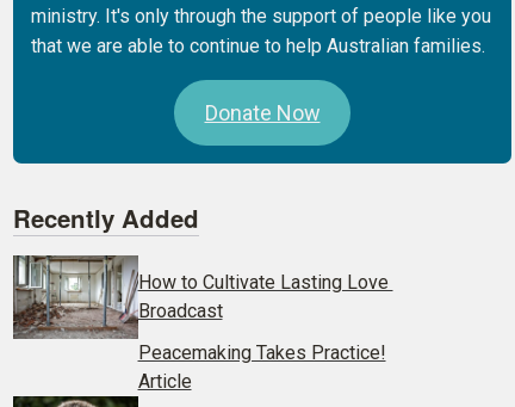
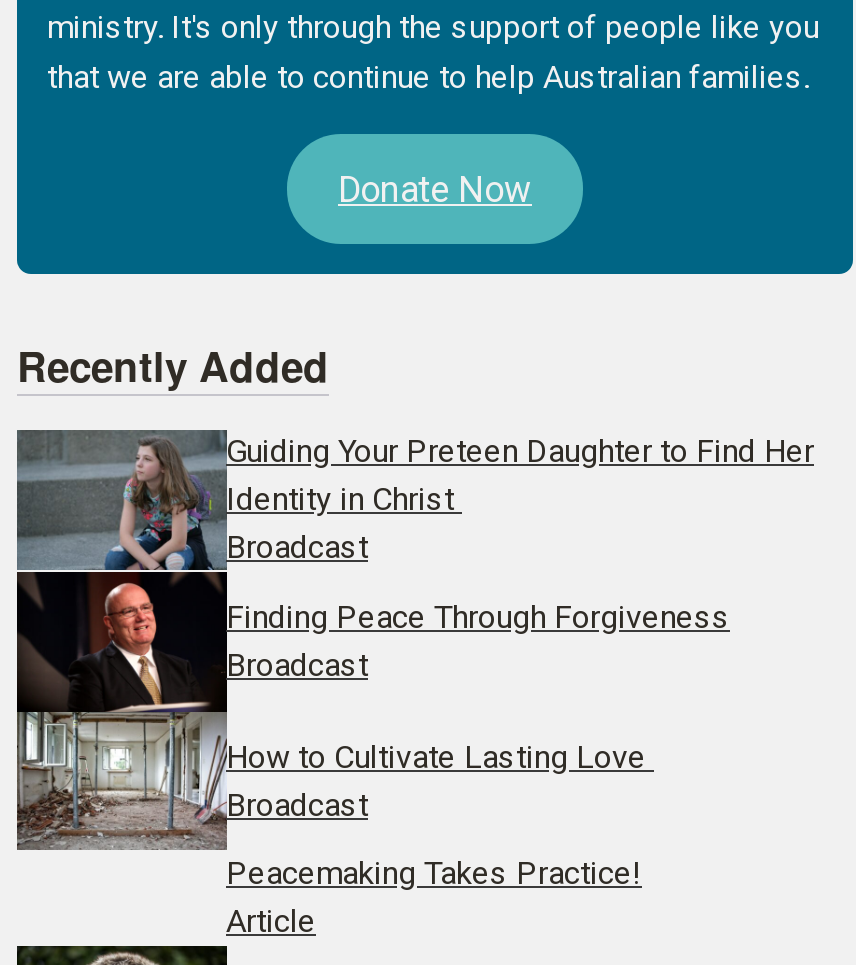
+ [image]
+ Guiding Your Preteen Daughter to Find Her
+ Identity in Christ
+ Broadcast
+ Finding Peace Through Forgiveness
+ Broadcast
